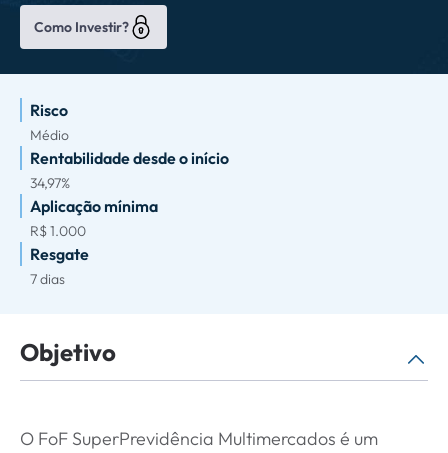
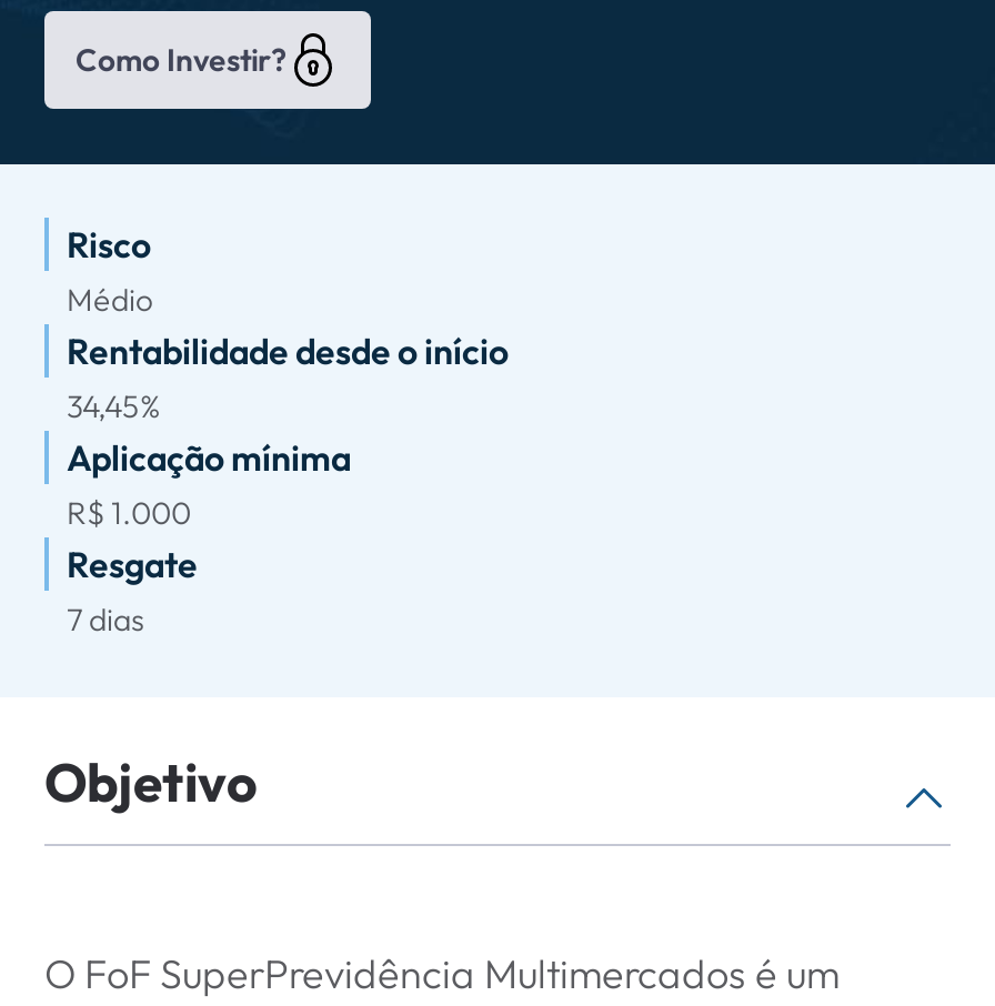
- 34,97%
+ 34,45%
